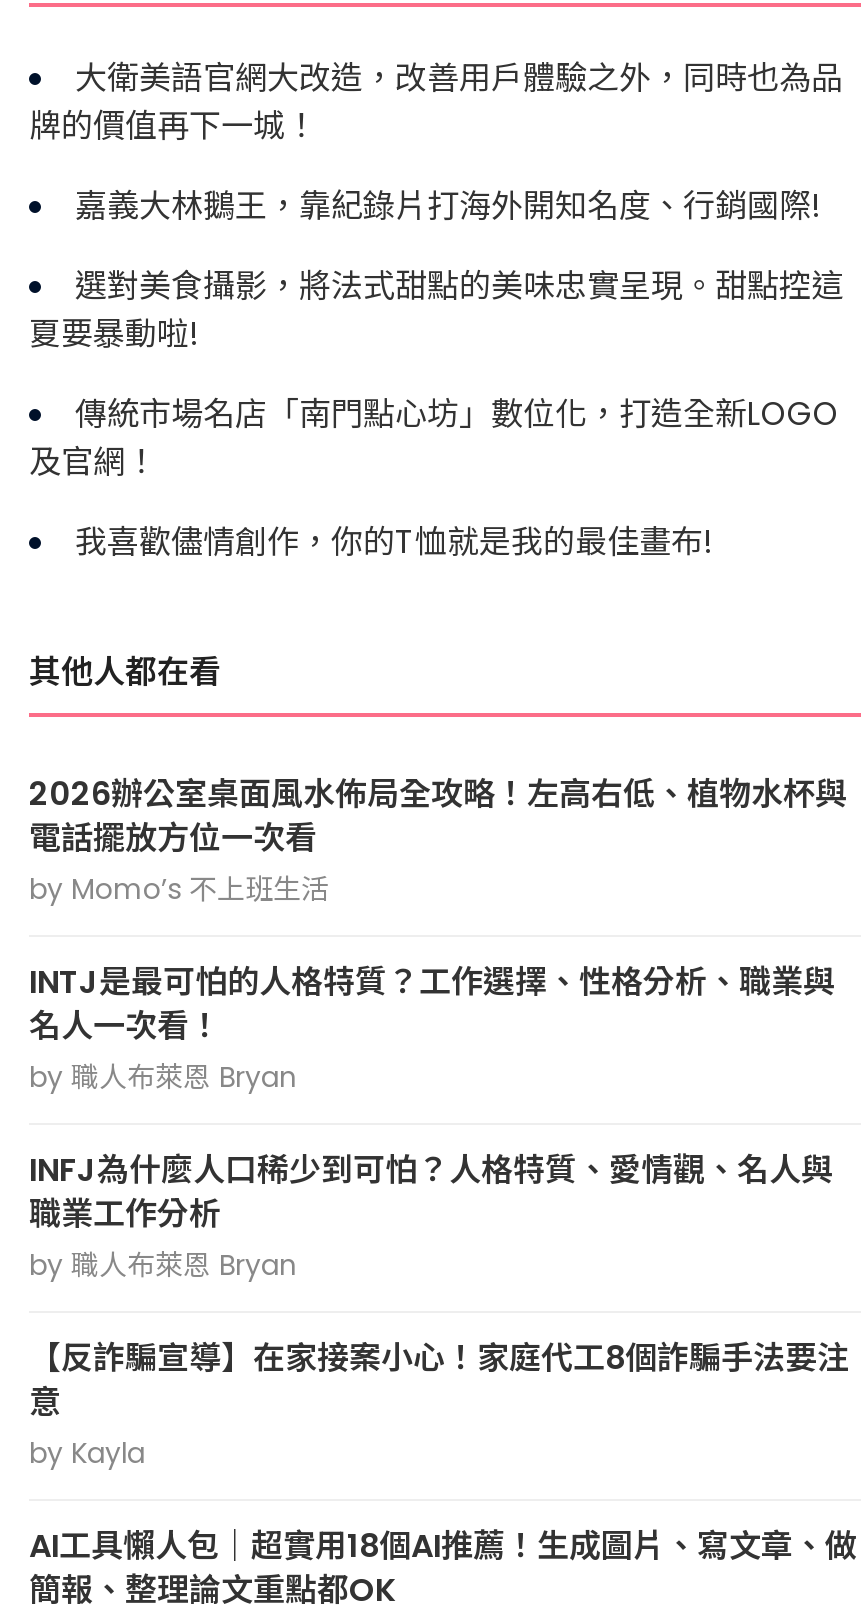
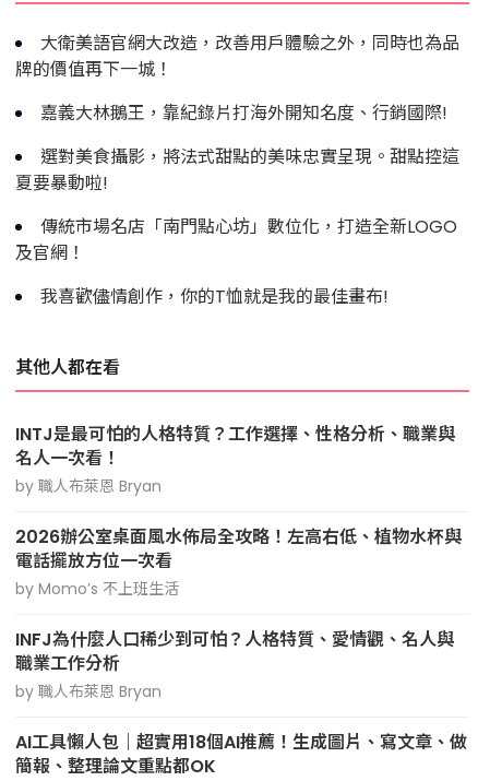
moved down: 2026辦公室桌面風水佈局全攻略！左高右低、植物水杯與 | 電話擺放方位一次看 | by Momo’s 不上班生活

- 【反詐騙宣導】在家接案小心！家庭代工8個詐騙手法要注
- 意
- by Kayla
